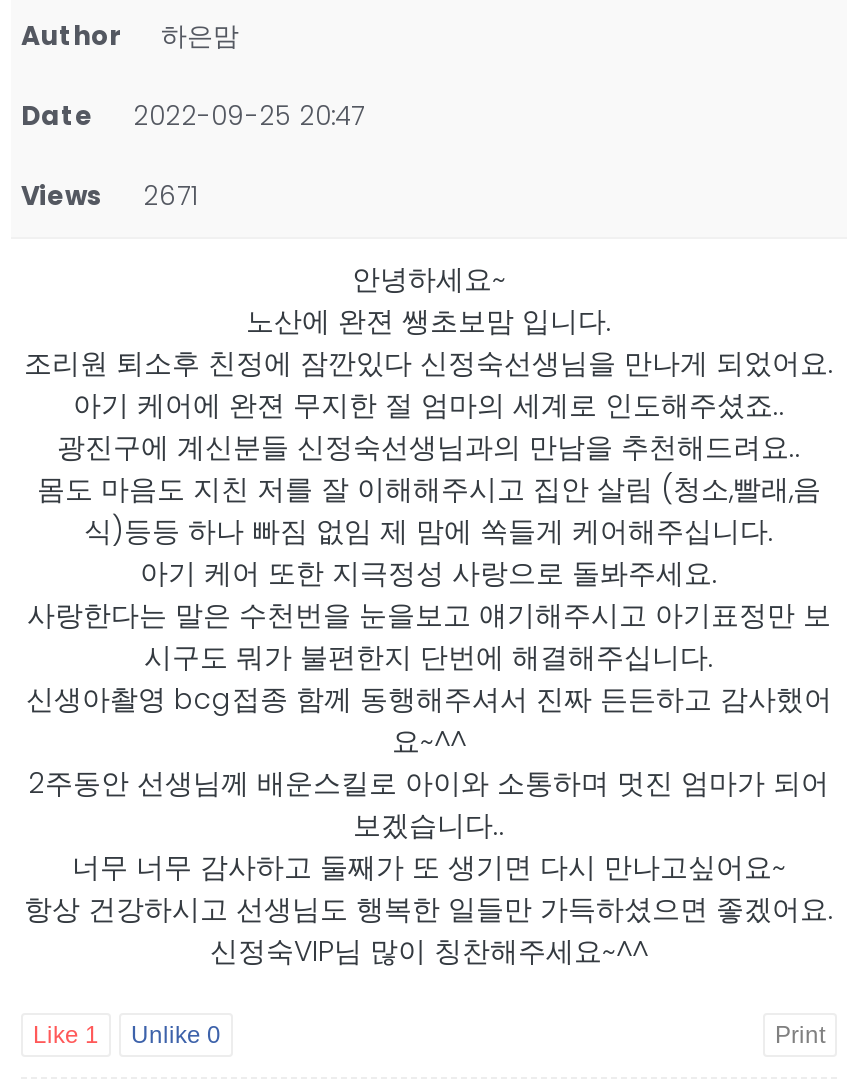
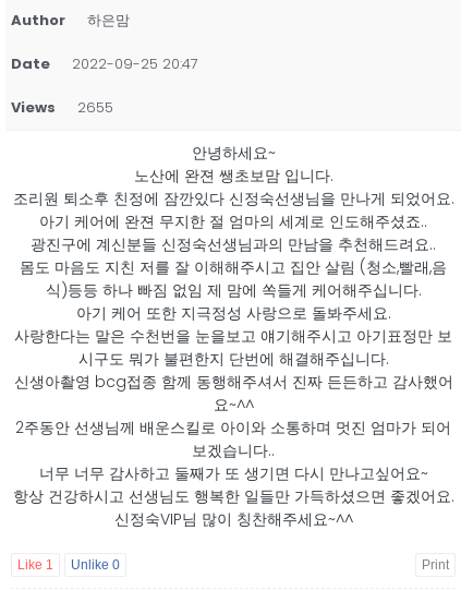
- Views 2671
+ Views 2655
